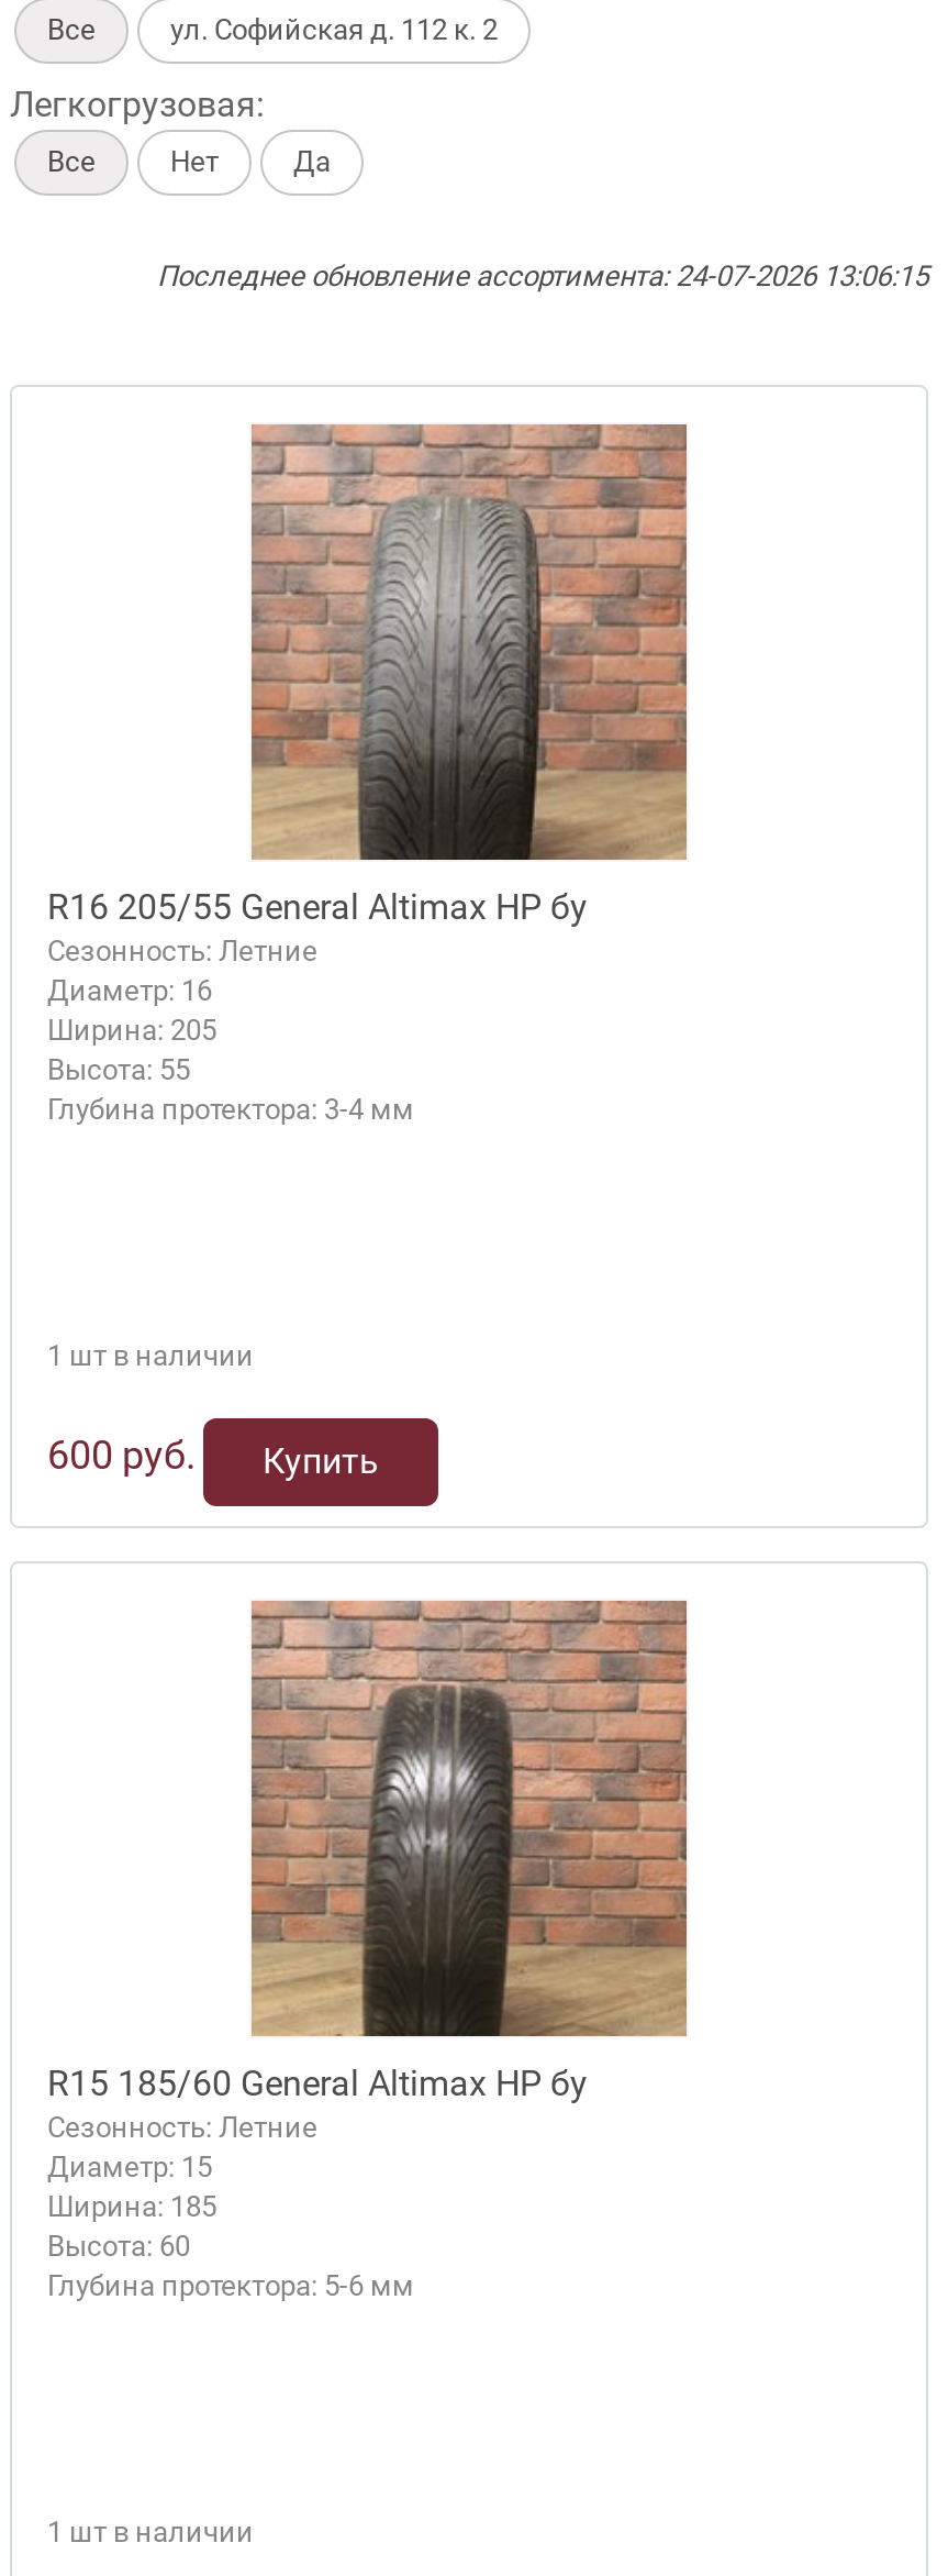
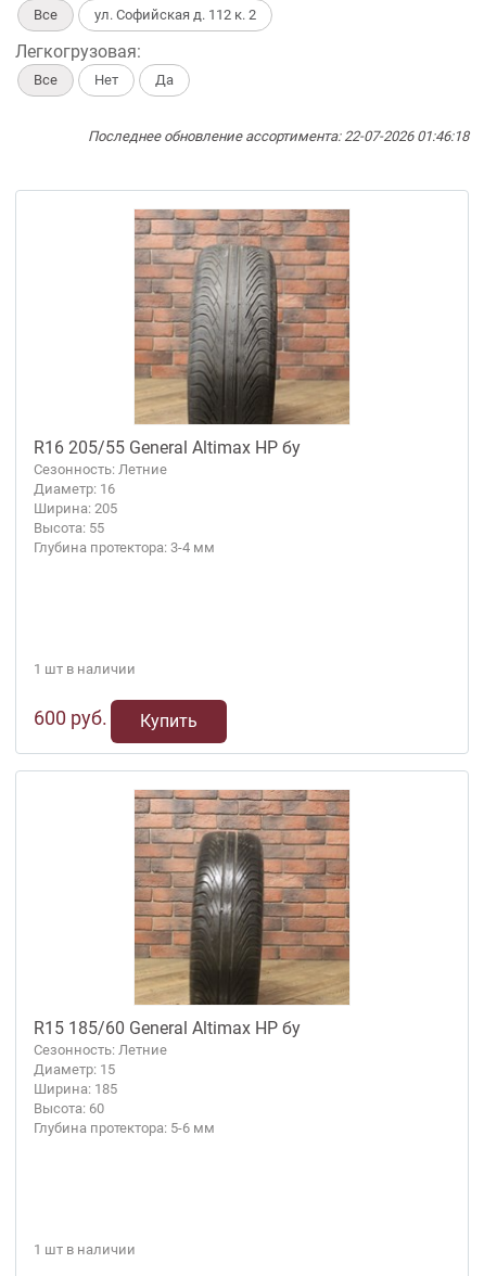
- Последнее обновление ассортимента: 24-07-2026 13:06:15
+ Последнее обновление ассортимента: 22-07-2026 01:46:18
